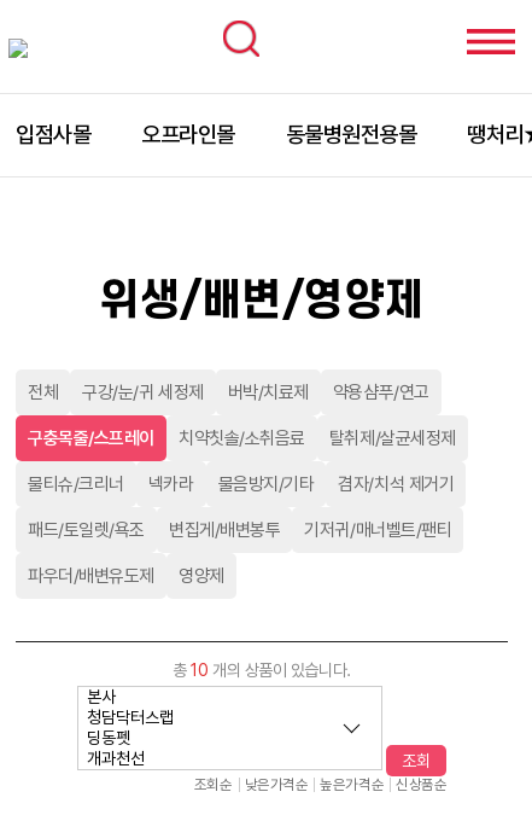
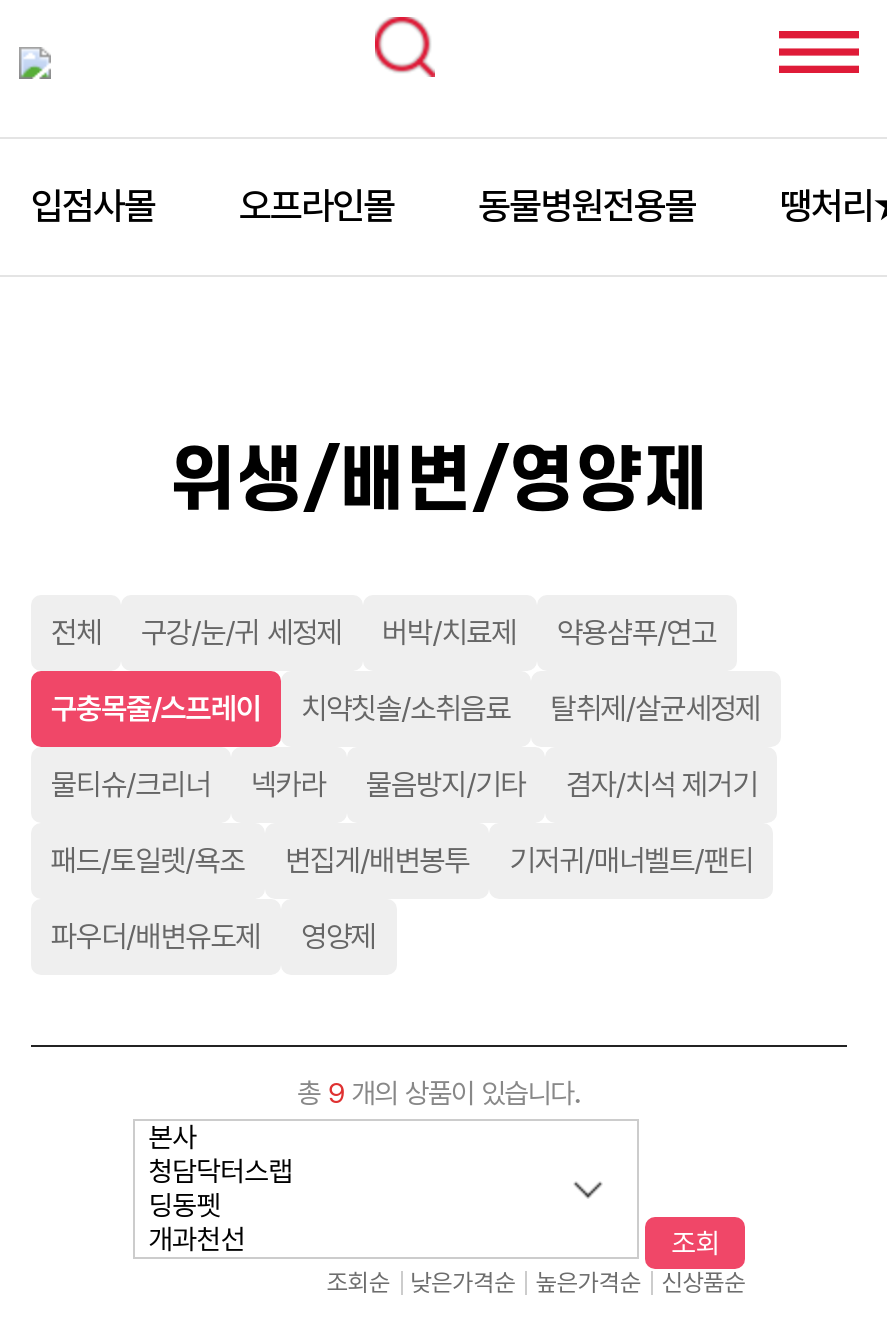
- 총 10 개의 상품이 있습니다.
+ 총 9 개의 상품이 있습니다.
